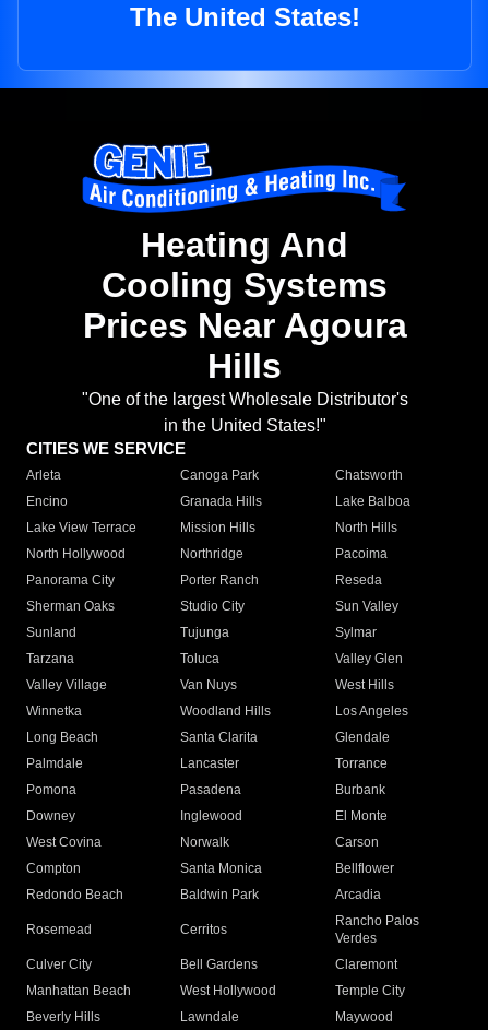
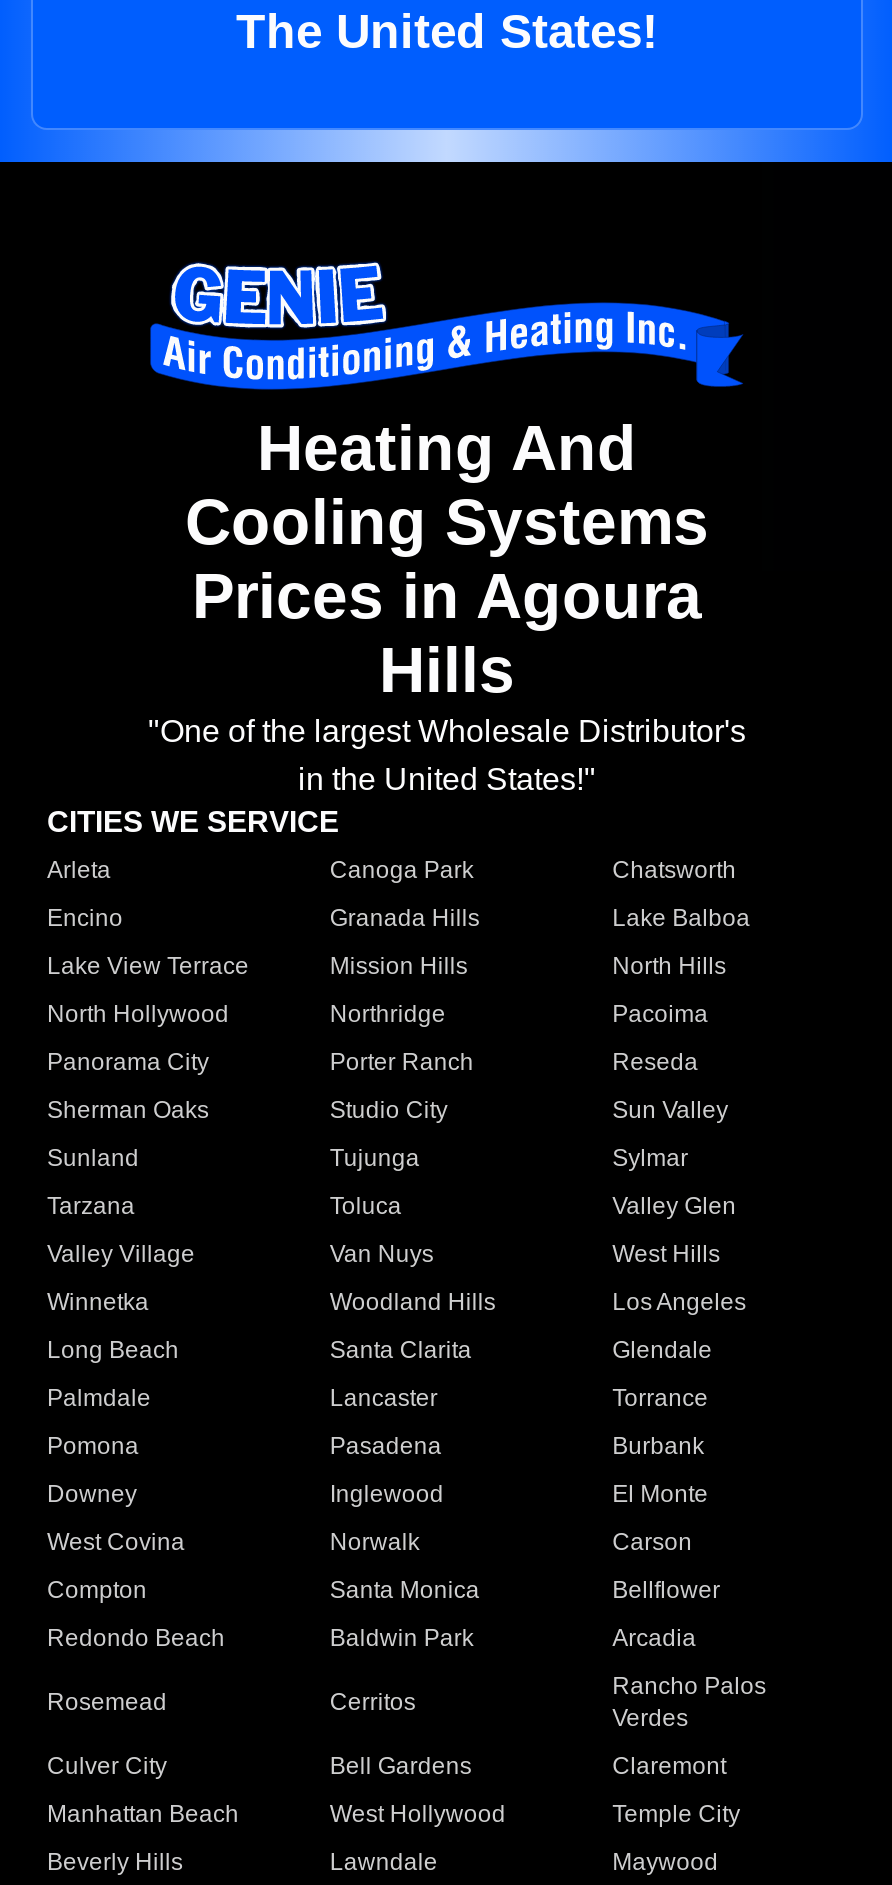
- Prices Near Agoura
+ Prices in Agoura
